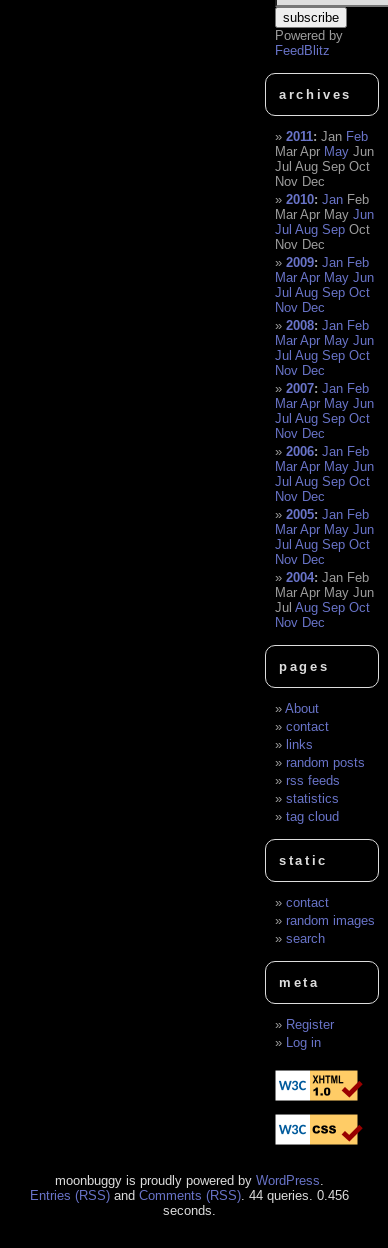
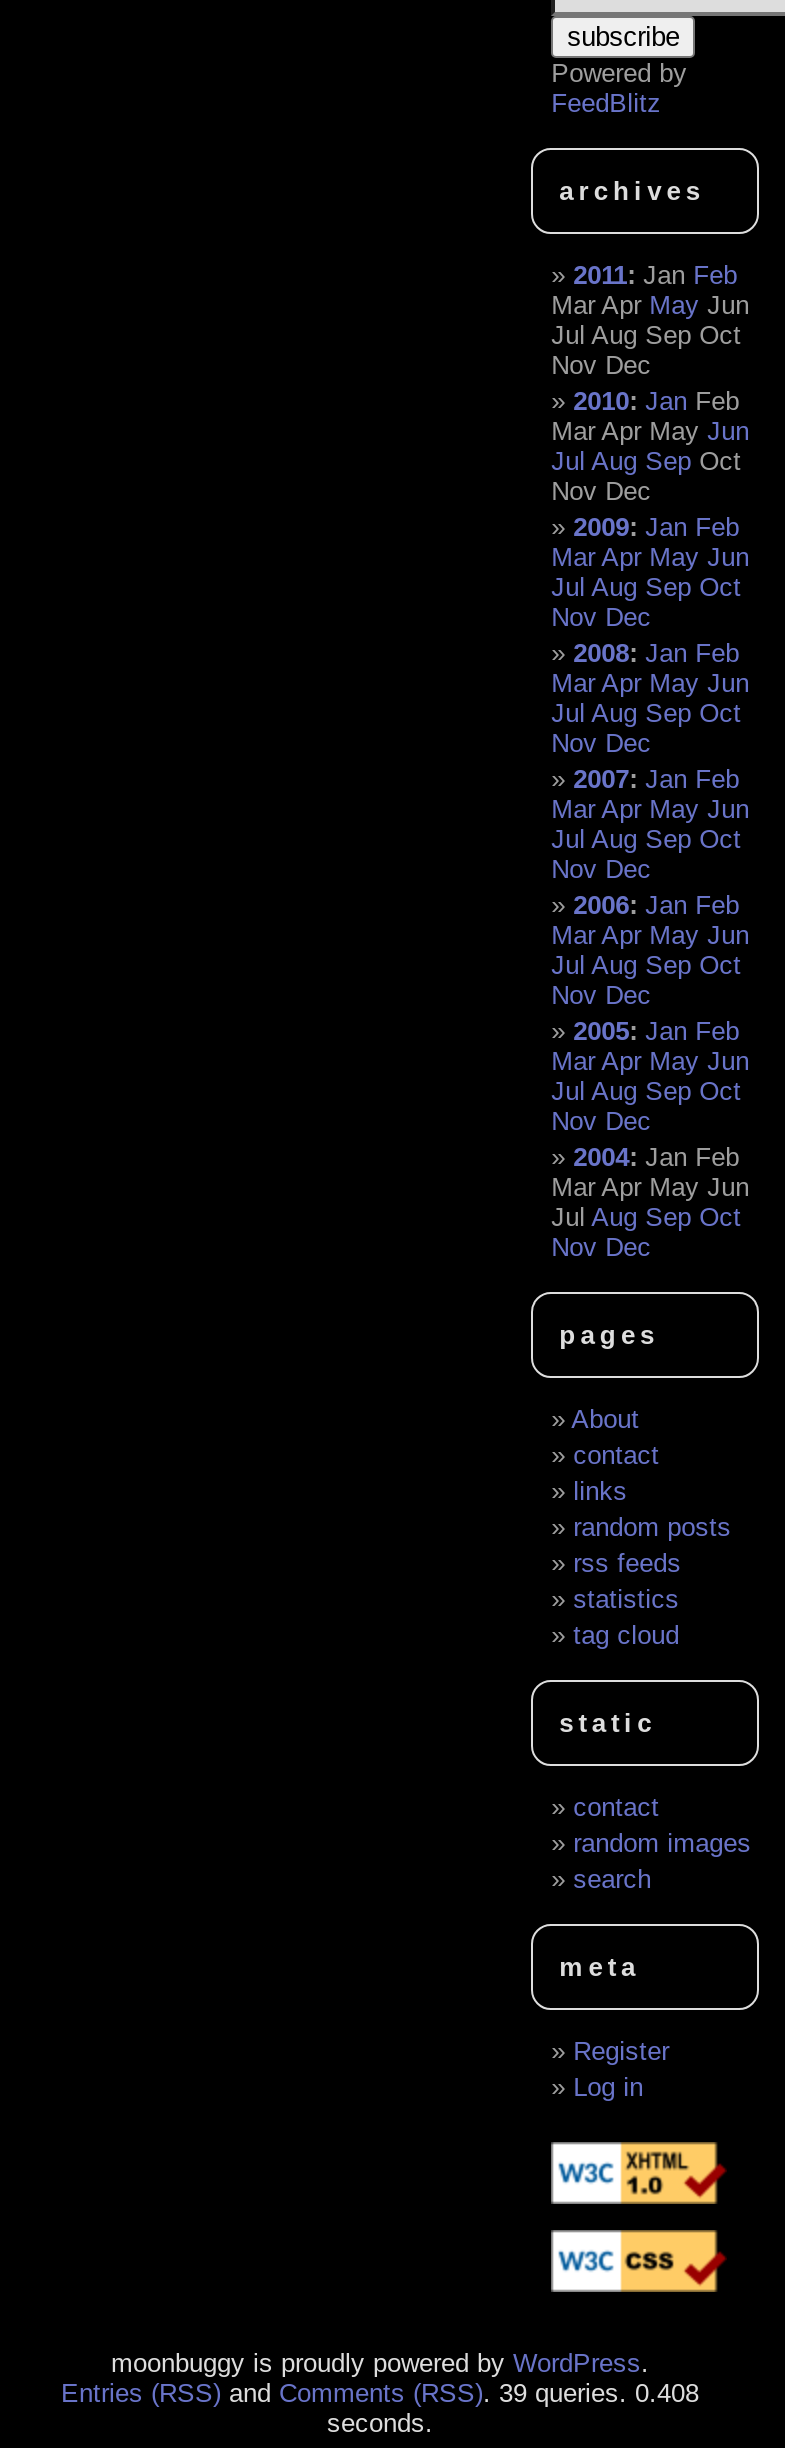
- Entries (RSS)and Comments (RSS). 44 queries. 0.456
+ Entries (RSS)and Comments (RSS). 39 queries. 0.408
